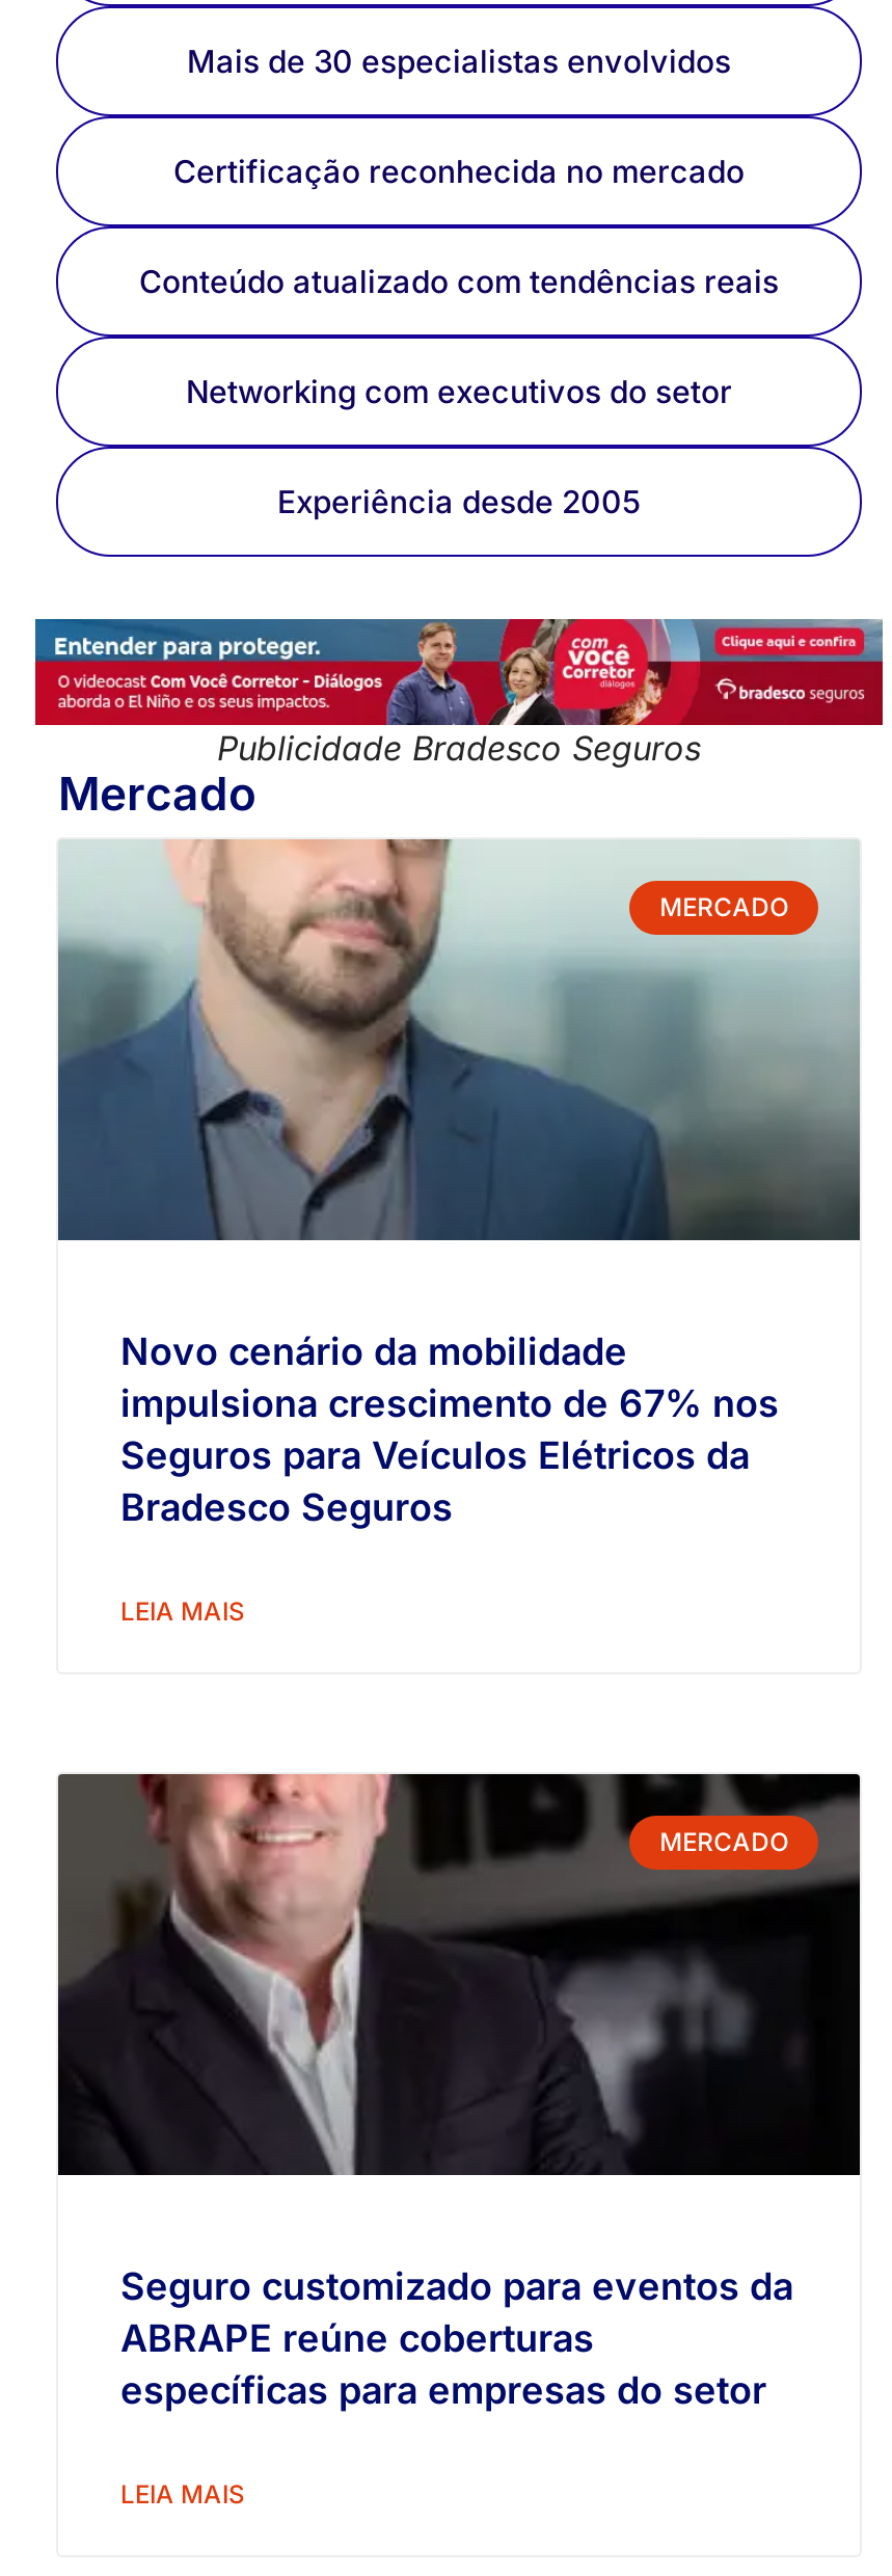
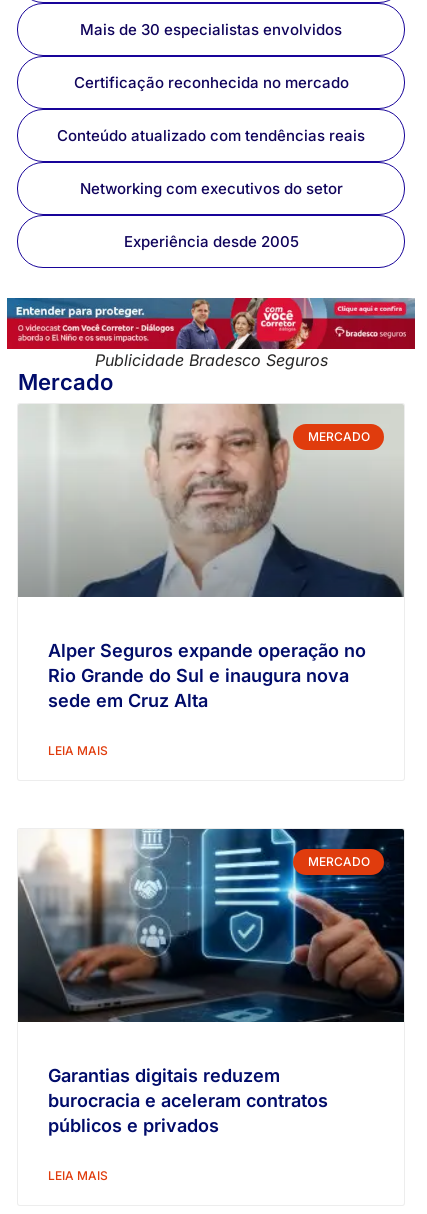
- [image]
+ [image]

- Novo cenário da mobilidade
- impulsiona crescimento de 67% nos
- Seguros para Veículos Elétricos da
- Bradesco Seguros
+ Alper Seguros expande operação no
+ Rio Grande do Sul e inaugura nova
+ sede em Cruz Alta

- [image]
+ [image]

- Seguro customizado para eventos da
- ABRAPE reúne coberturas
- específicas para empresas do setor
+ Garantias digitais reduzem
+ burocracia e aceleram contratos
+ públicos e privados
